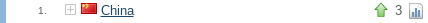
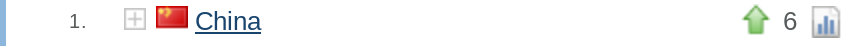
- 3
+ 6
